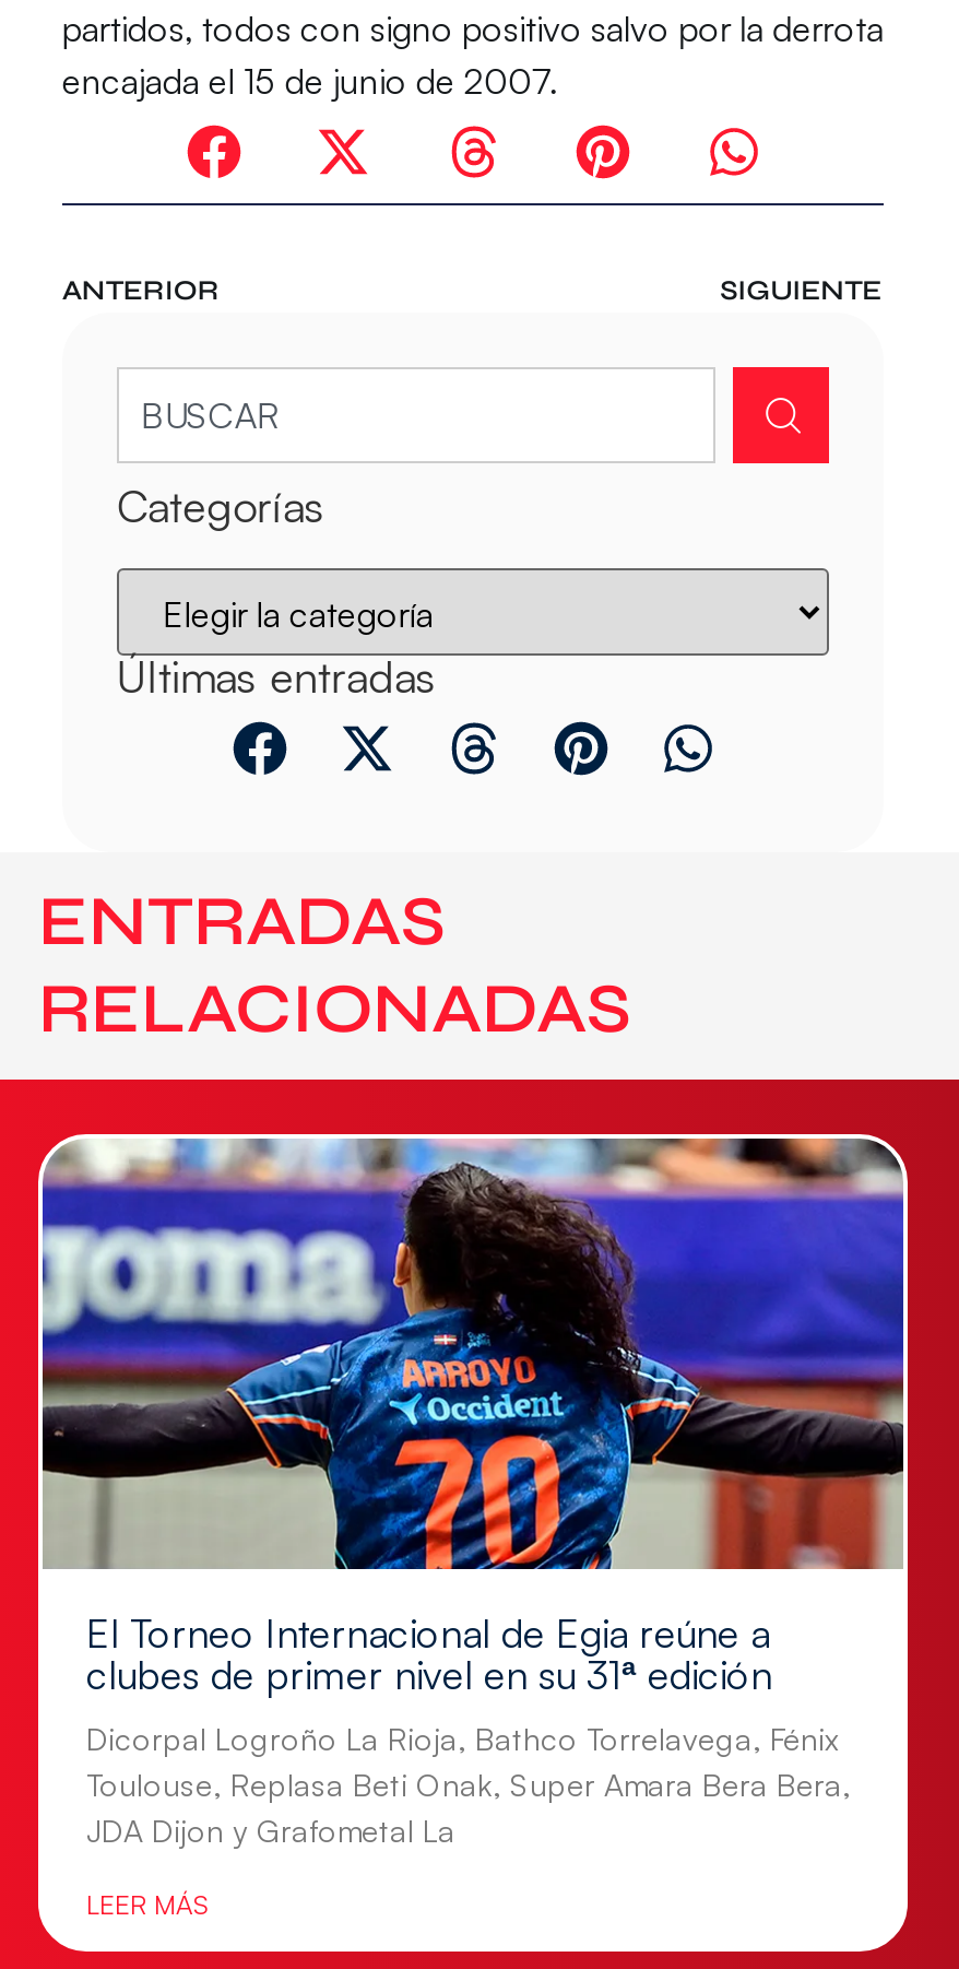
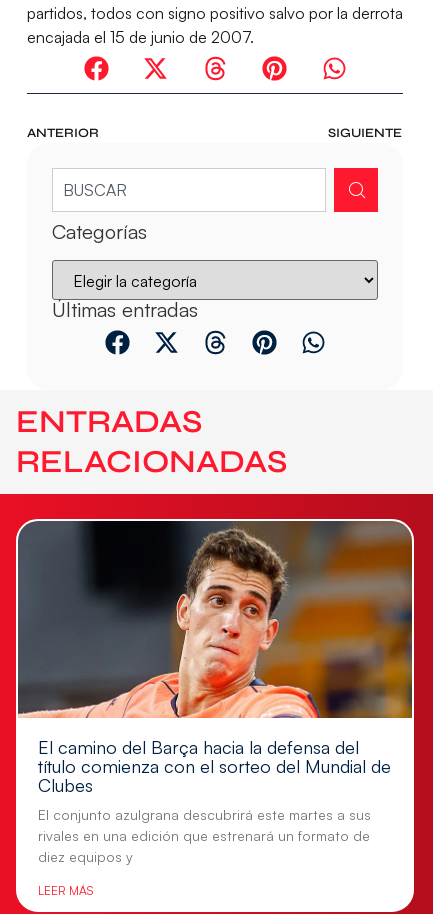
- [image]
- El Torneo Internacional de Egia reúne a
- clubes de primer nivel en su 31ª edición
+ [image]
+ El camino del Barça hacia la defensa del
+ título comienza con el sorteo del Mundial de
+ Clubes

- Dicorpal Logroño La Rioja, Bathco Torrelavega, Fénix
- Toulouse, Replasa Beti Onak, Super Amara Bera Bera,
- JDA Dijon y Grafometal La
+ El conjunto azulgrana descubrirá este martes a sus
+ rivales en una edición que estrenará un formato de
+ diez equipos y
